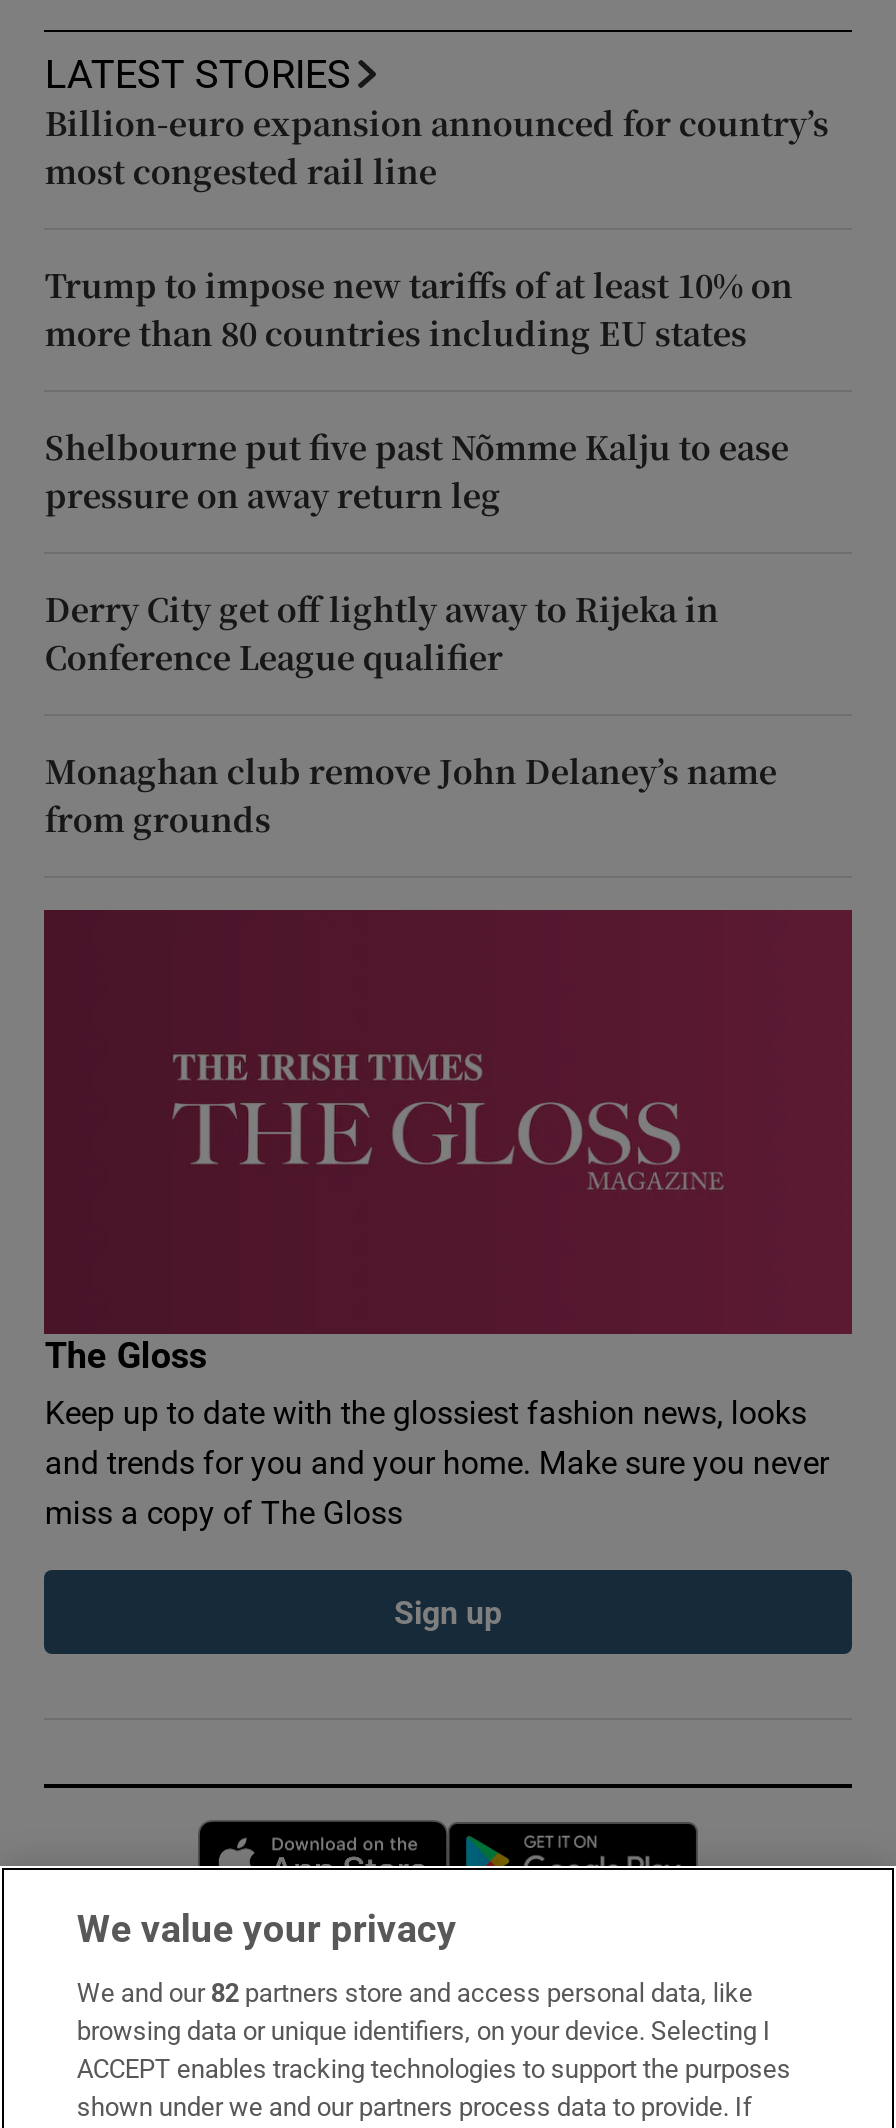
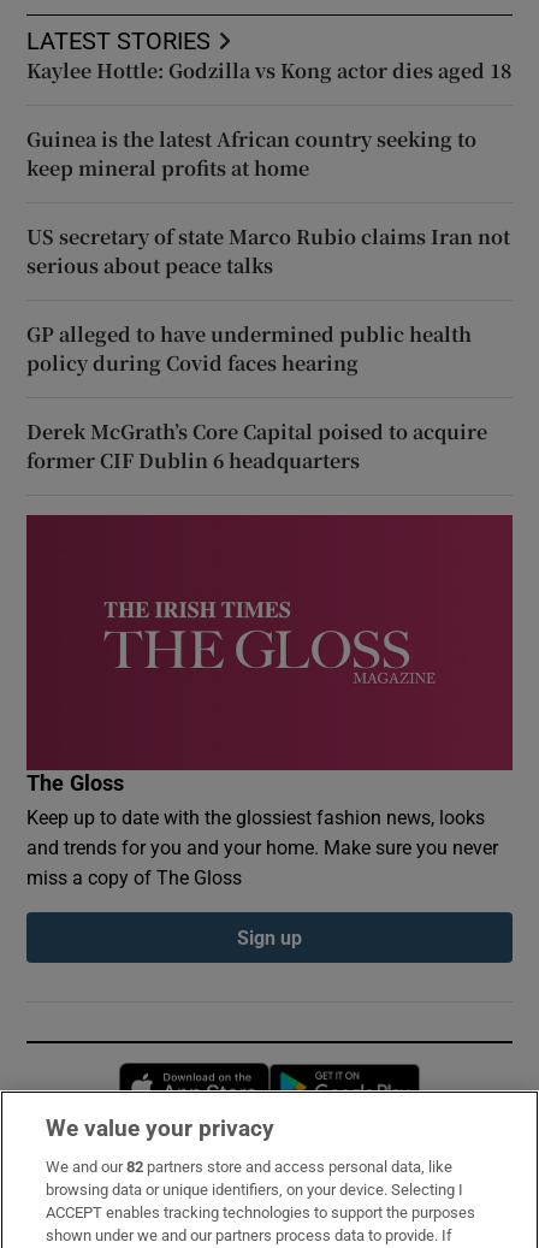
- Billion-euro expansion announced for country’s
- most congested rail line
+ Kaylee Hottle: Godzilla vs Kong actor dies aged 18

- Trump to impose new tariffs of at least 10% on
- more than 80 countries including EU states
+ Guinea is the latest African country seeking to
+ keep mineral profits at home

- Shelbourne put five past Nõmme Kalju to ease
- pressure on away return leg
+ US secretary of state Marco Rubio claims Iran not
+ serious about peace talks

- Derry City get off lightly away to Rijeka in
- Conference League qualifier
+ GP alleged to have undermined public health
+ policy during Covid faces hearing

- Monaghan club remove John Delaney’s name
- from grounds
+ Derek McGrath’s Core Capital poised to acquire
+ former CIF Dublin 6 headquarters
